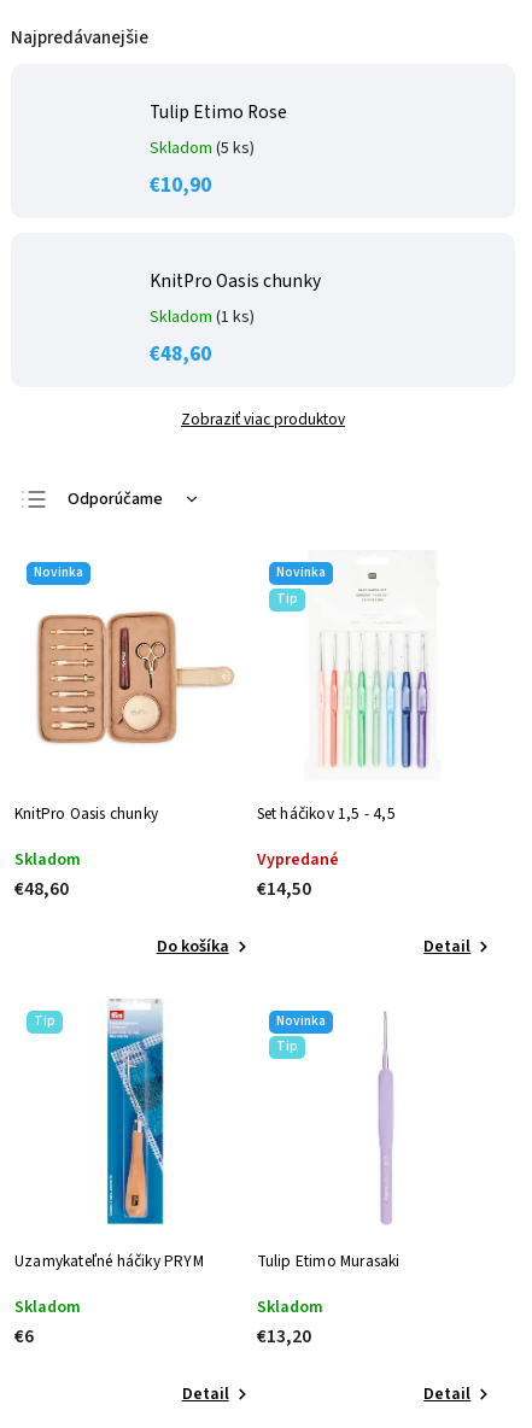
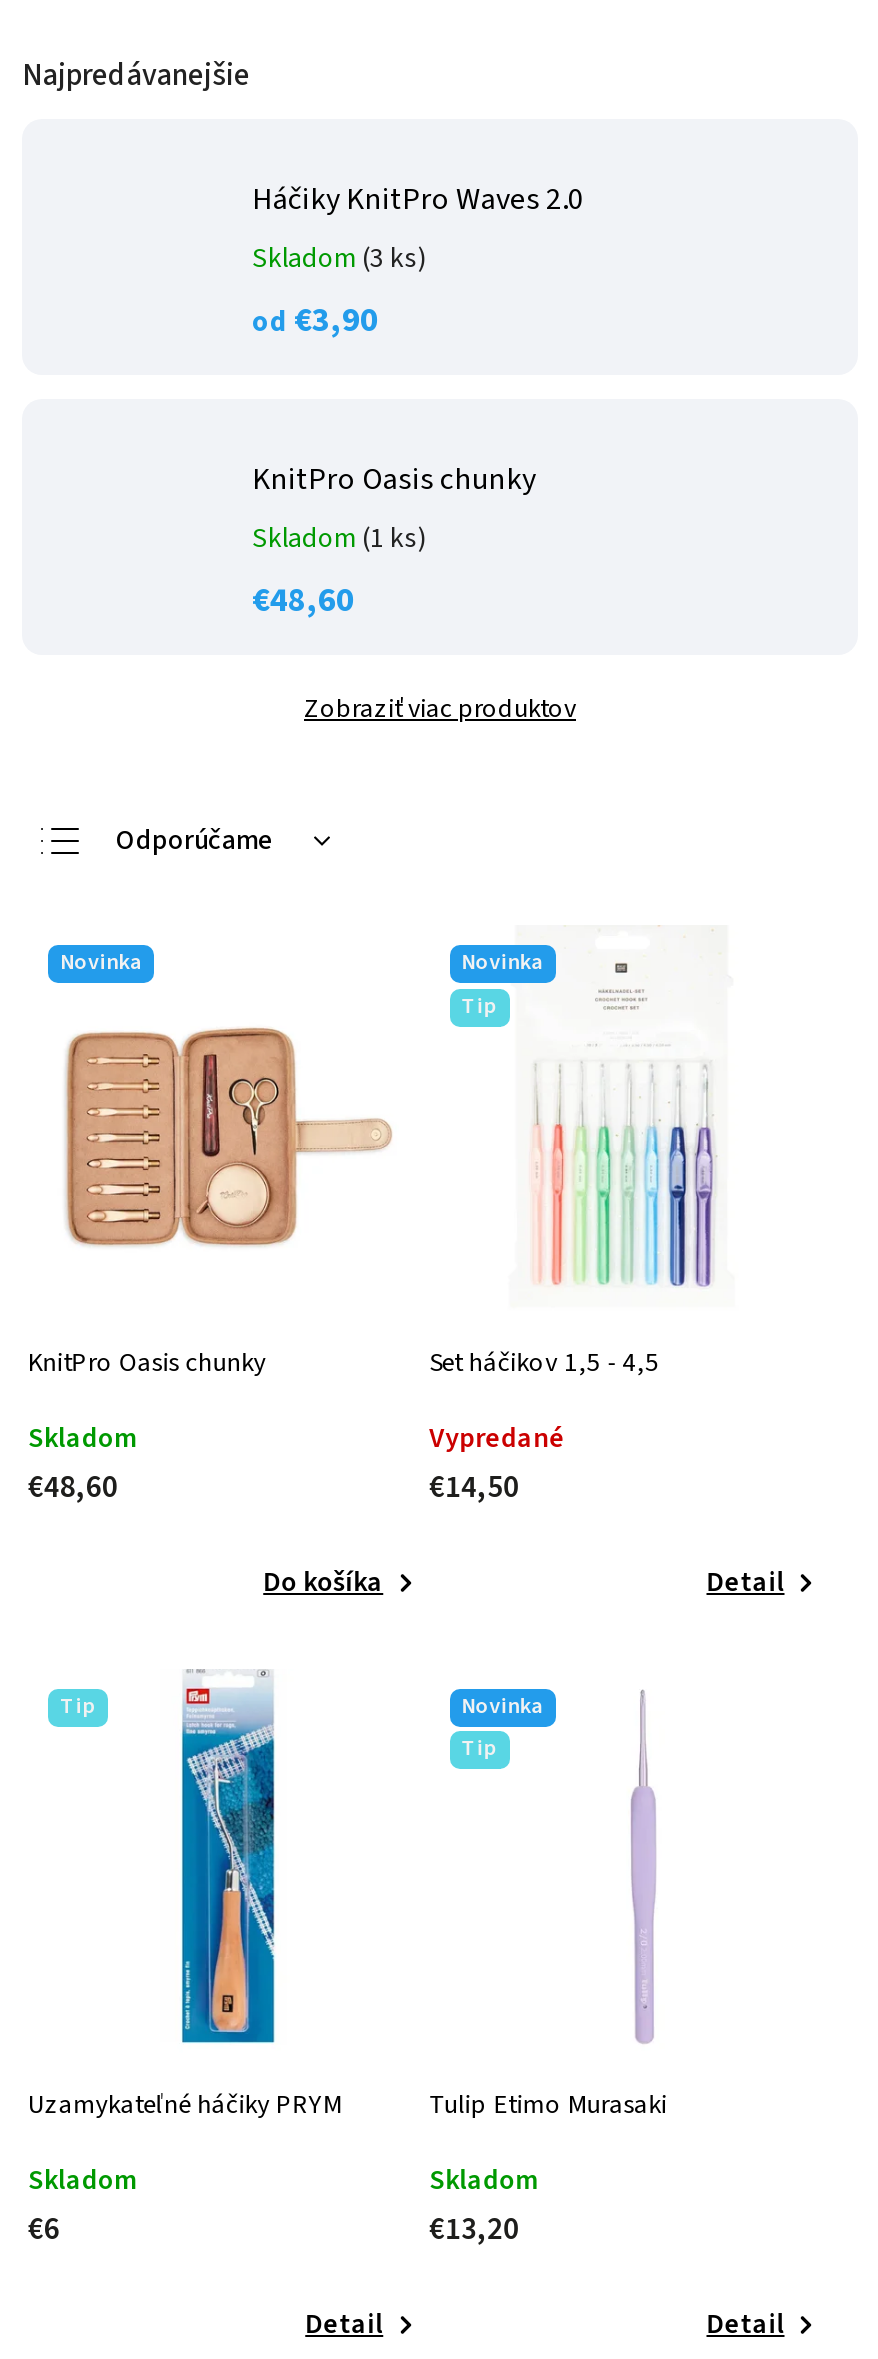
- Tulip Etimo Rose
- Skladom (5 ks)
- €10,90
+ Háčiky KnitPro Waves 2.0
+ Skladom (3 ks)
+ od €3,90
